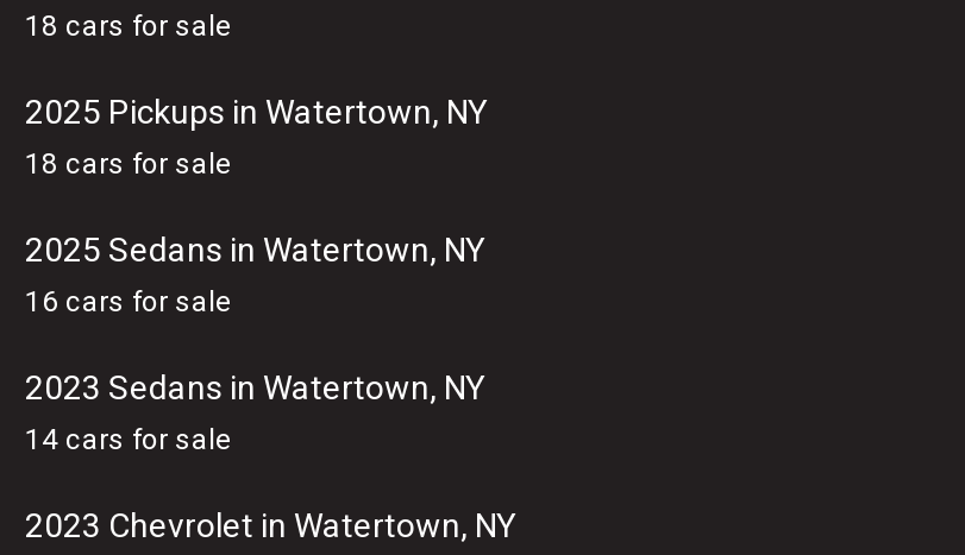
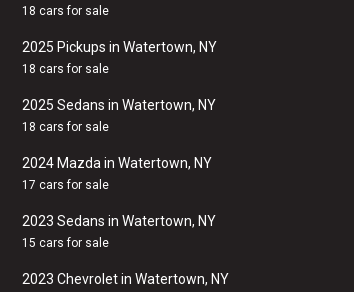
- 16 cars for sale
+ 18 cars for sale
+ 2024 Mazda in Watertown, NY
+ 17 cars for sale

- 14 cars for sale
+ 15 cars for sale
